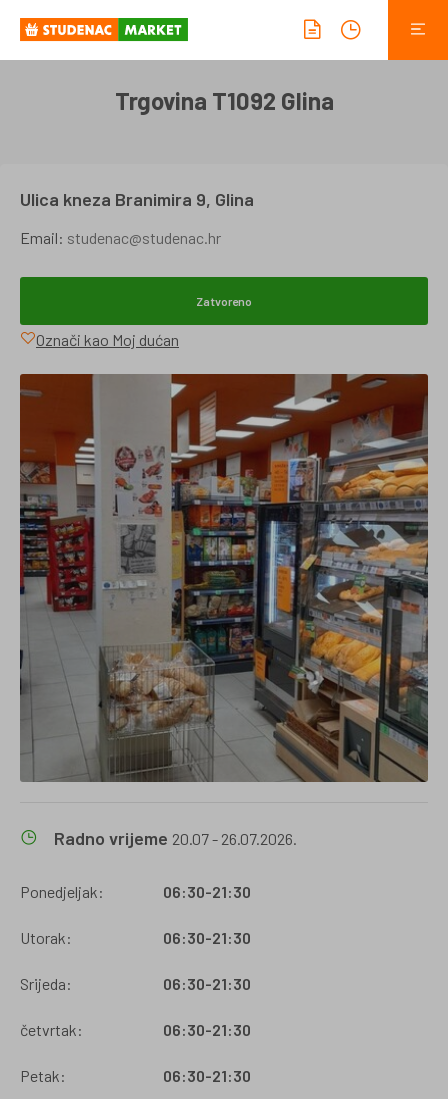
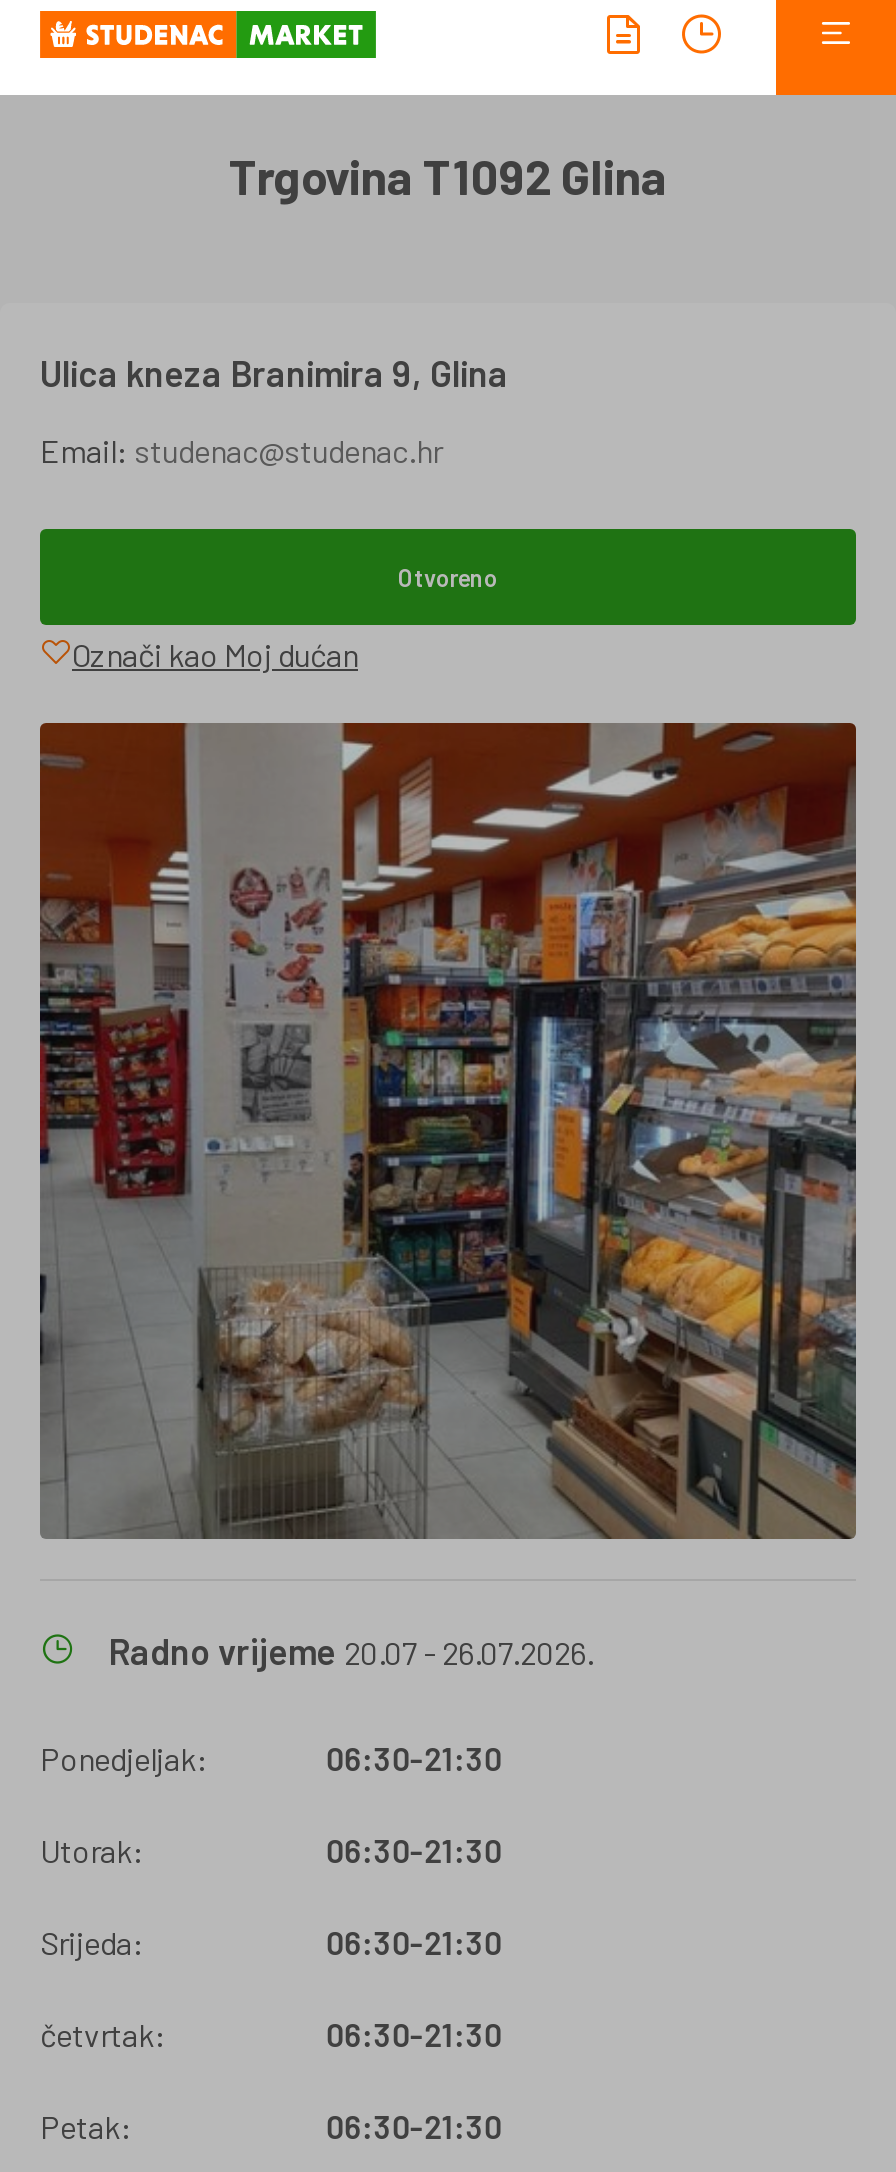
- Zatvoreno
+ Otvoreno
